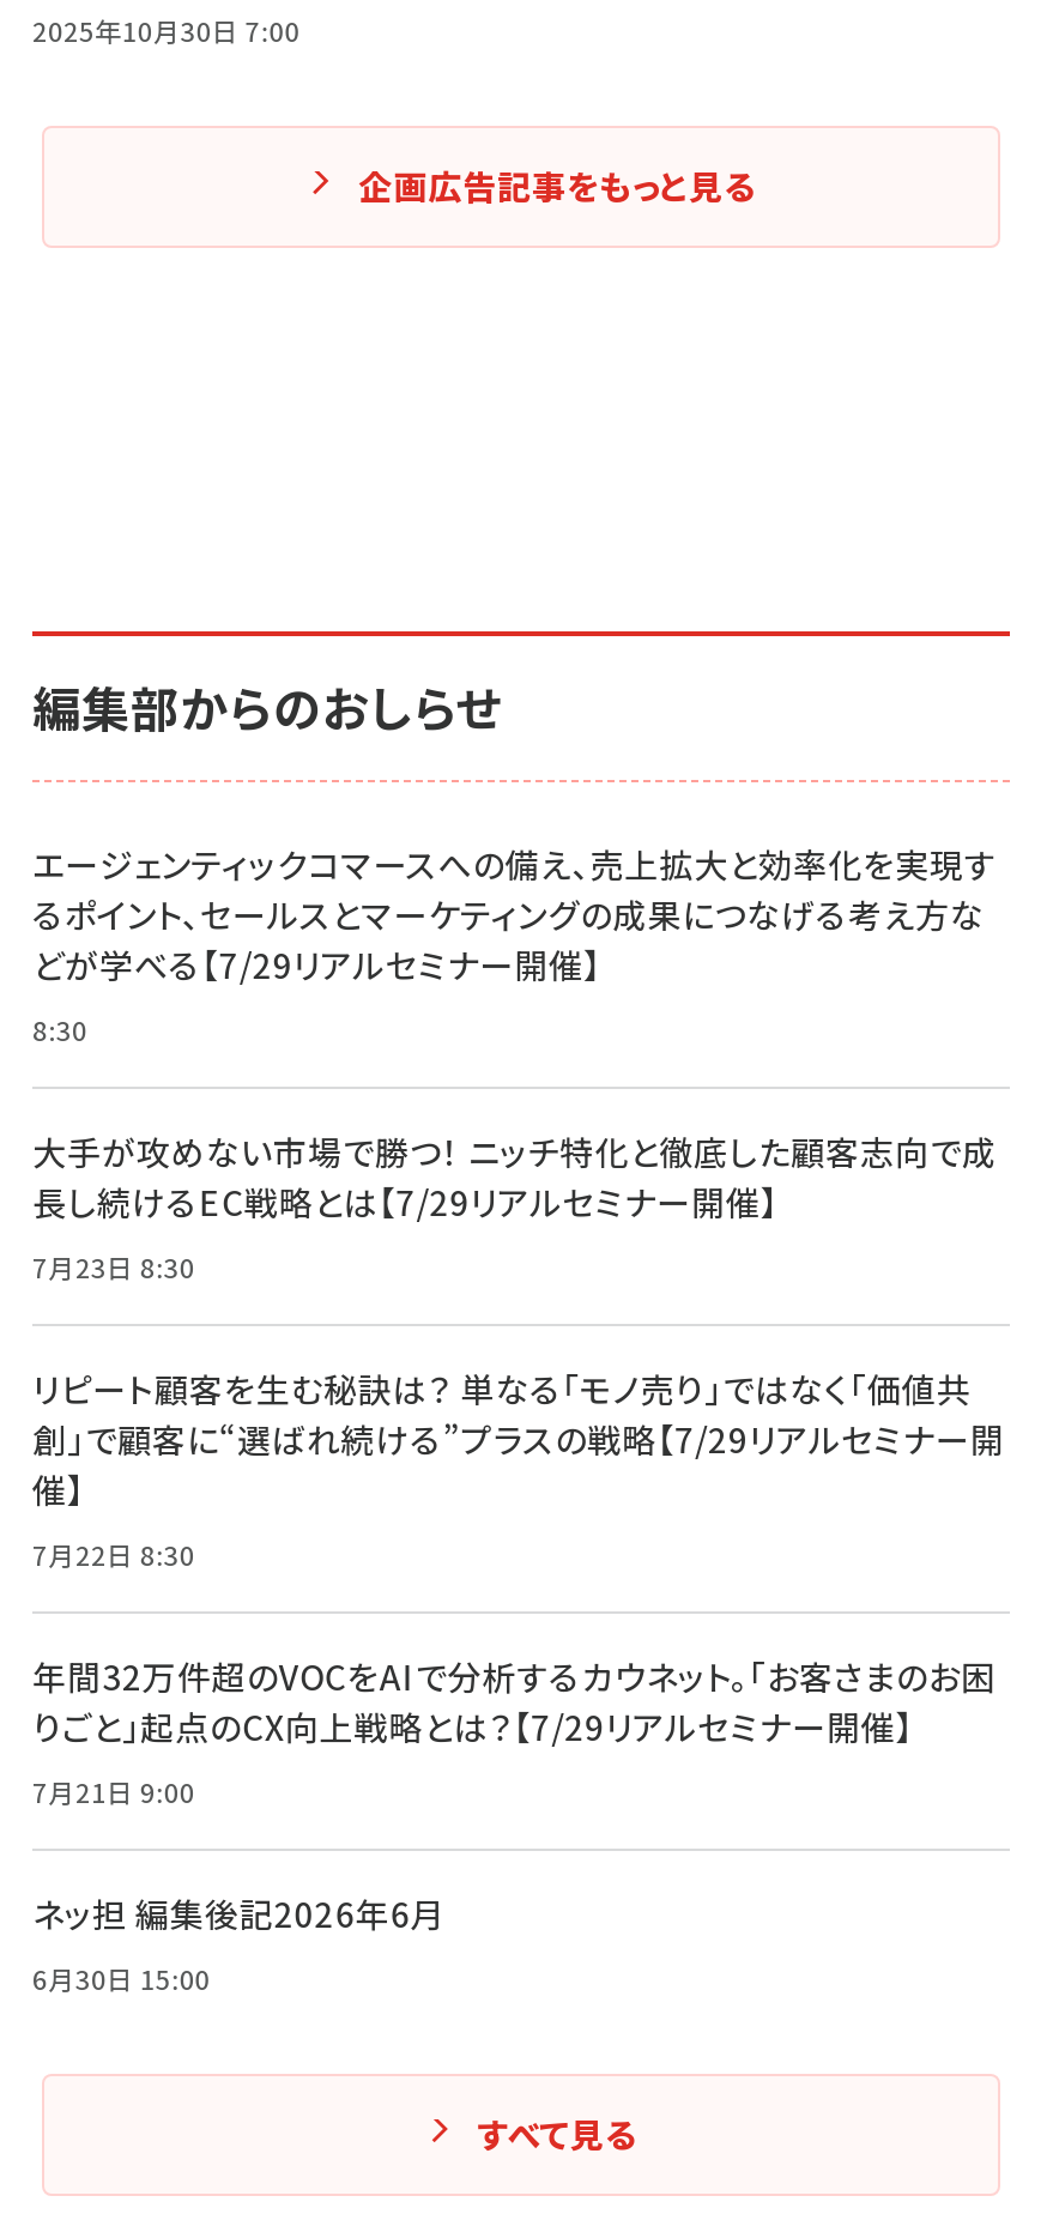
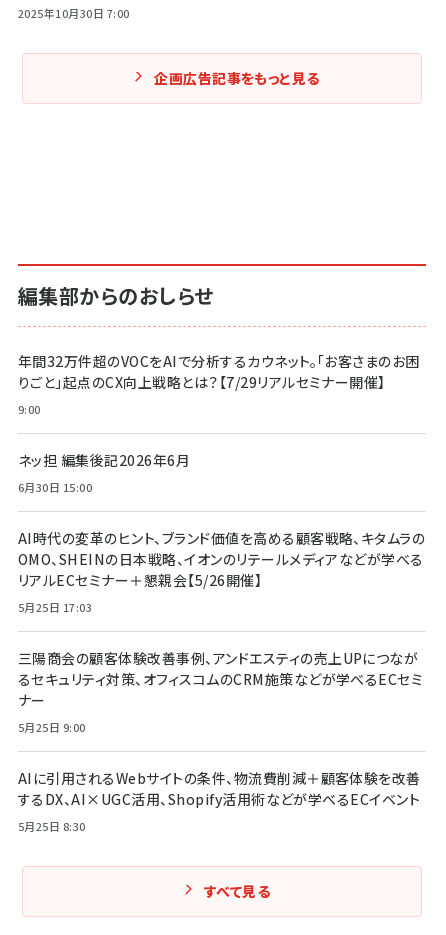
- エージェンティックコマースへの備え、売上拡大と効率化を実現す
- るポイント、セールスとマーケティングの成果につなげる考え方な
- どが学べる【7/29リアルセミナー開催】
- 8:30
- 大手が攻めない市場で勝つ！ ニッチ特化と徹底した顧客志向で成
- 長し続けるEC戦略とは【7/29リアルセミナー開催】
- 7月23日 8:30
- リピート顧客を生む秘訣は？ 単なる「モノ売り」ではなく「価値共
- 創」で顧客に“選ばれ続ける”プラスの戦略【7/29リアルセミナー開
- 催】
- 7月22日 8:30

moved up: 年間32万件超のVOCをAIで分析するカウネット。「お客さまのお困 | りごと」起点のCX向上戦略とは？【7/29リアルセミナー開催】

- 7月21日 9:00
+ 9:00

moved up: ネッ担 編集後記2026年6月 | 6月30日 15:00

+ AI時代の変革のヒント、ブランド価値を高める顧客戦略、キタムラの
+ OMO、SHEINの日本戦略、イオンのリテールメディアなどが学べる
+ リアルECセミナー＋懇親会【5/26開催】
+ 5月25日 17:03
+ 三陽商会の顧客体験改善事例、アンドエスティの売上UPにつなが
+ るセキュリティ対策、オフィスコムのCRM施策などが学べるECセミ
+ ナー
+ 5月25日 9:00
+ AIに引用されるWebサイトの条件、物流費削減＋顧客体験を改善
+ するDX、AI×UGC活用、Shopify活用術などが学べるECイベント
+ 5月25日 8:30
